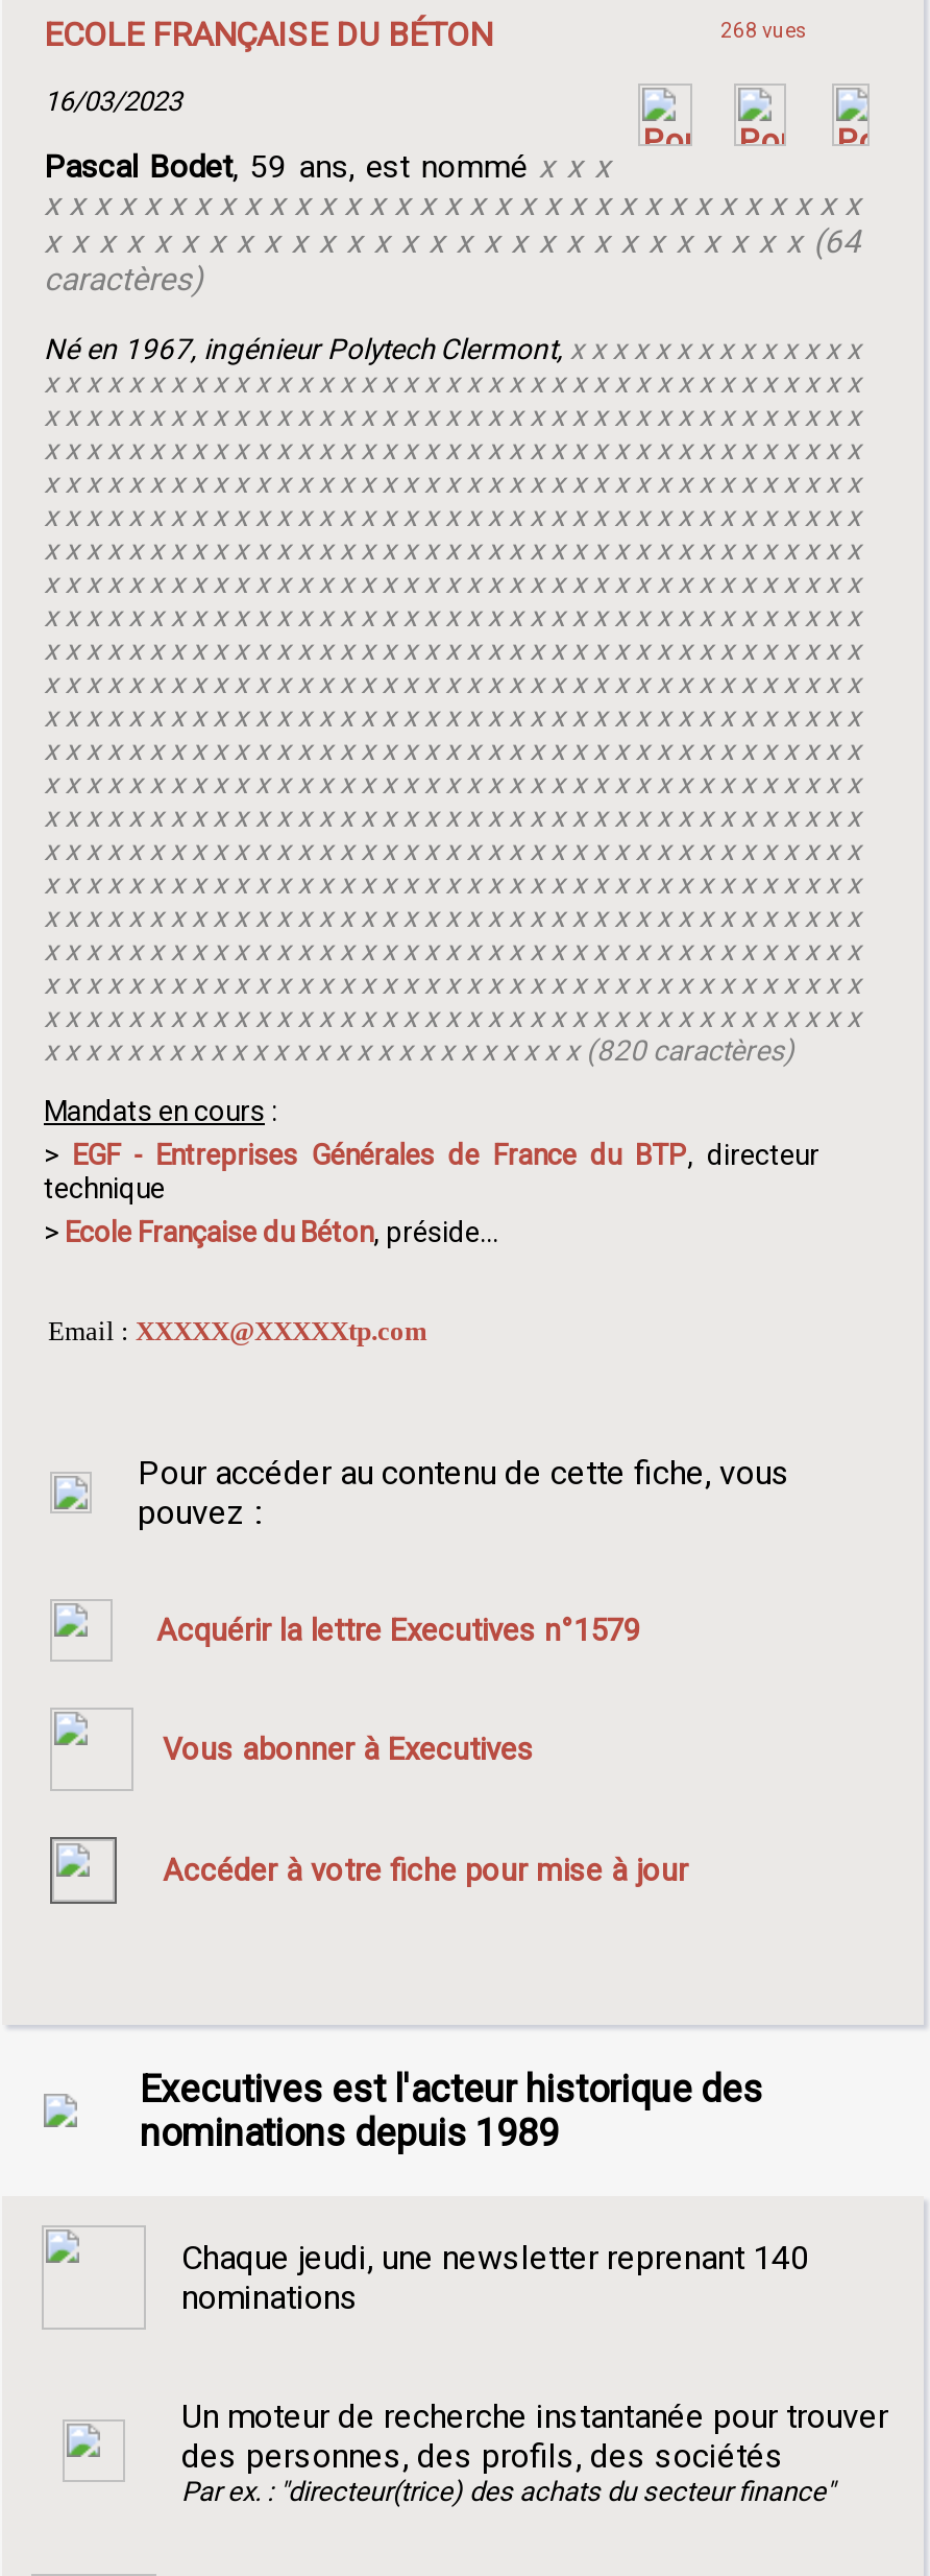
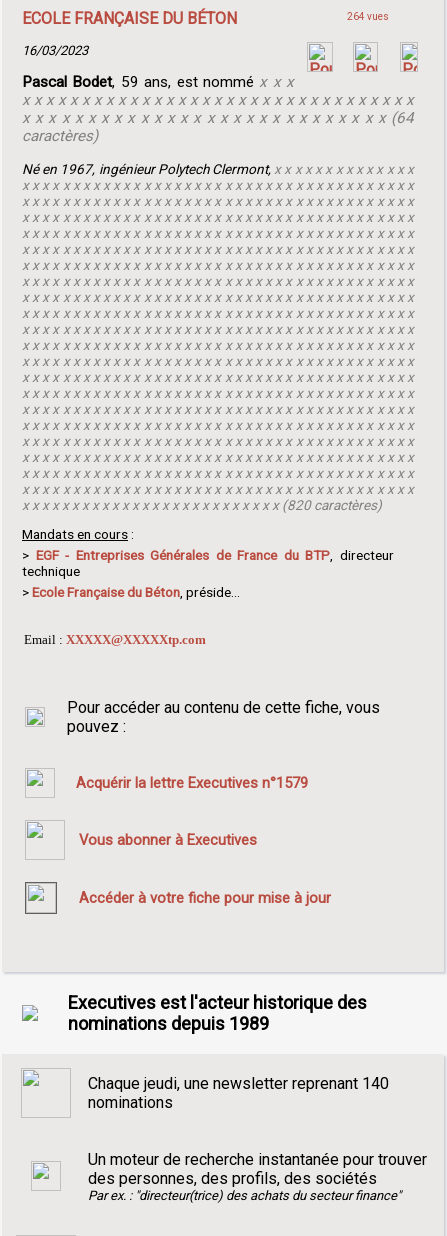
- 268 vues
+ 264 vues
